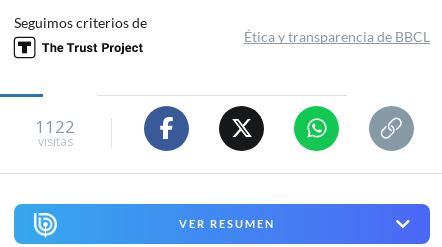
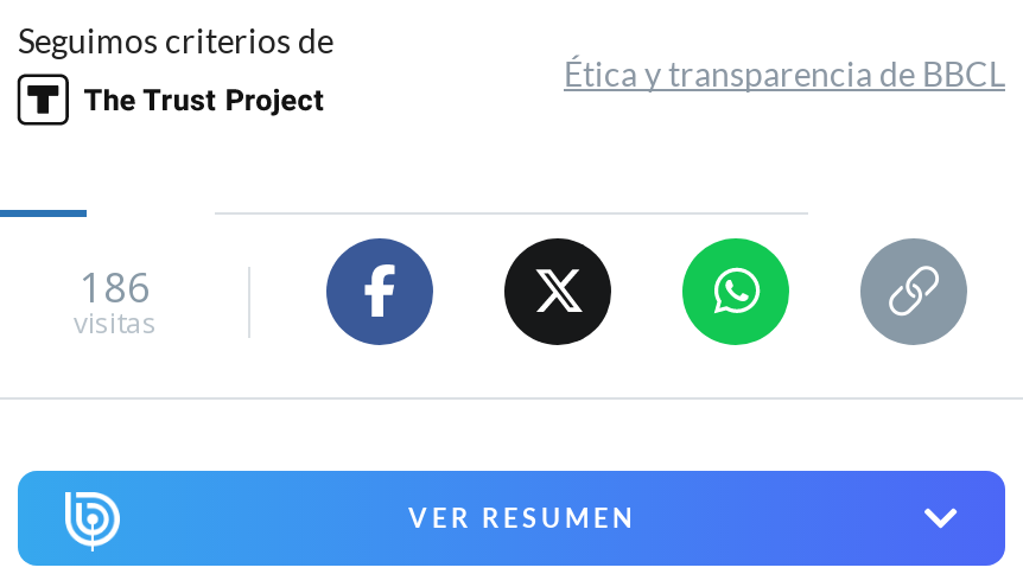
- 1122
+ 186
